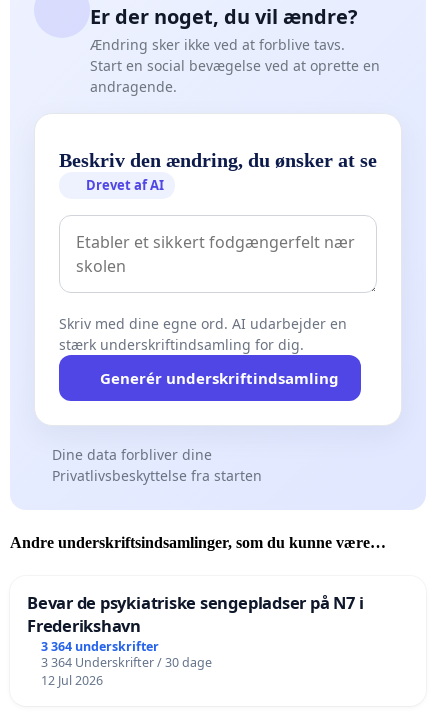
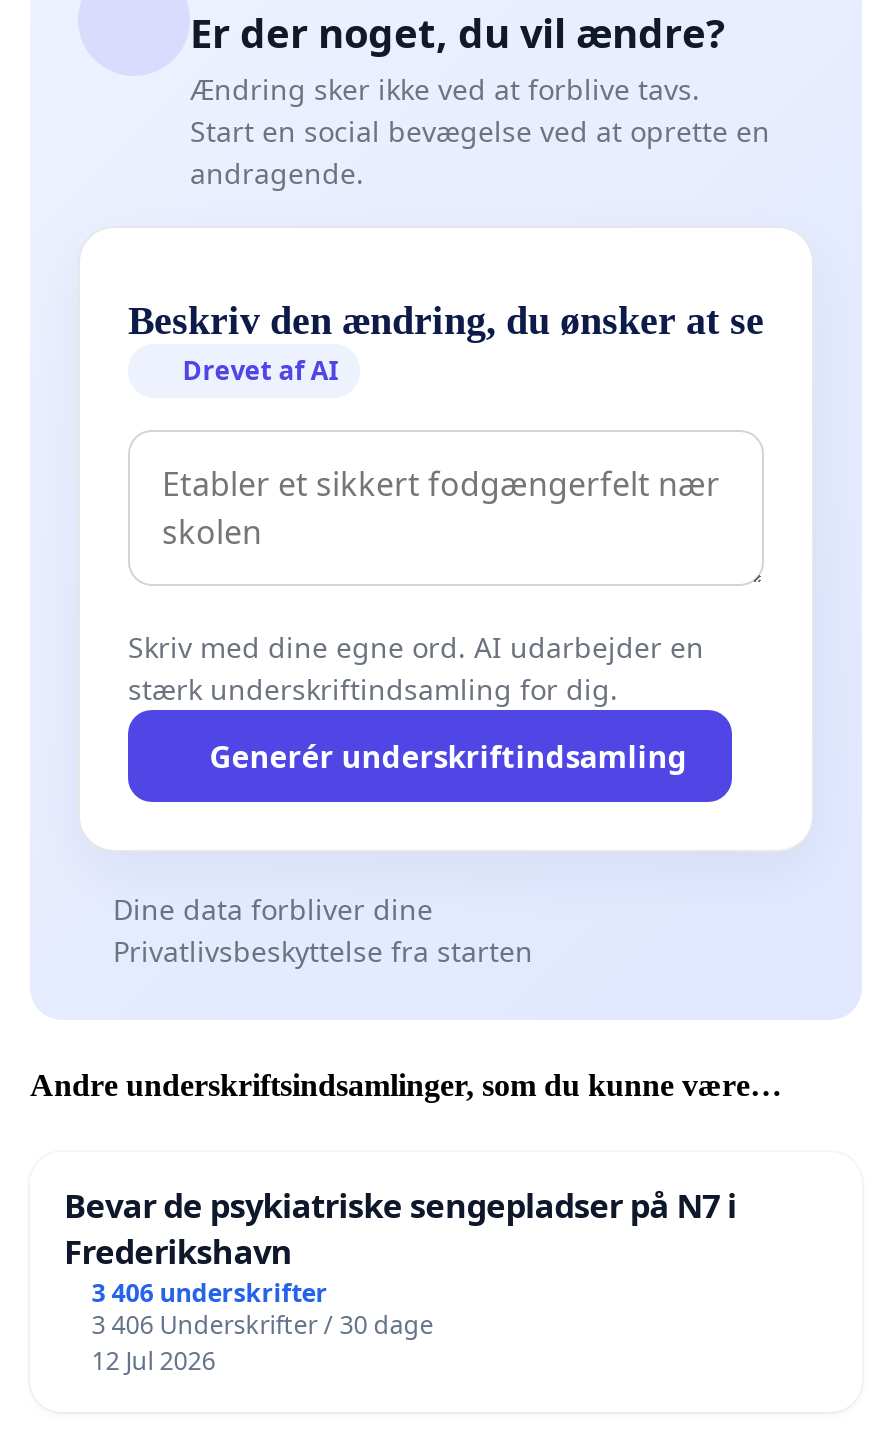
- 3 364 underskrifter
+ 3 406 underskrifter

- 3 364 Underskrifter / 30 dage
+ 3 406 Underskrifter / 30 dage
